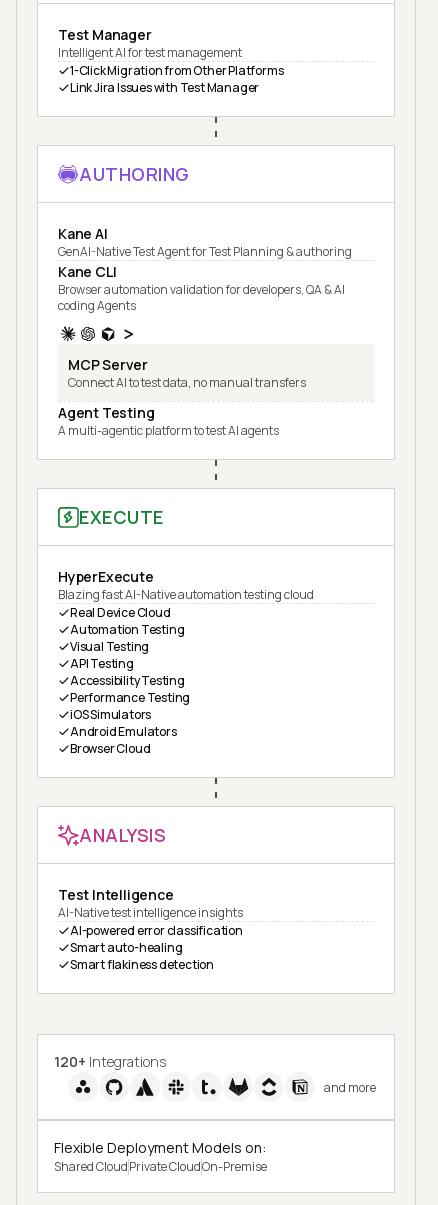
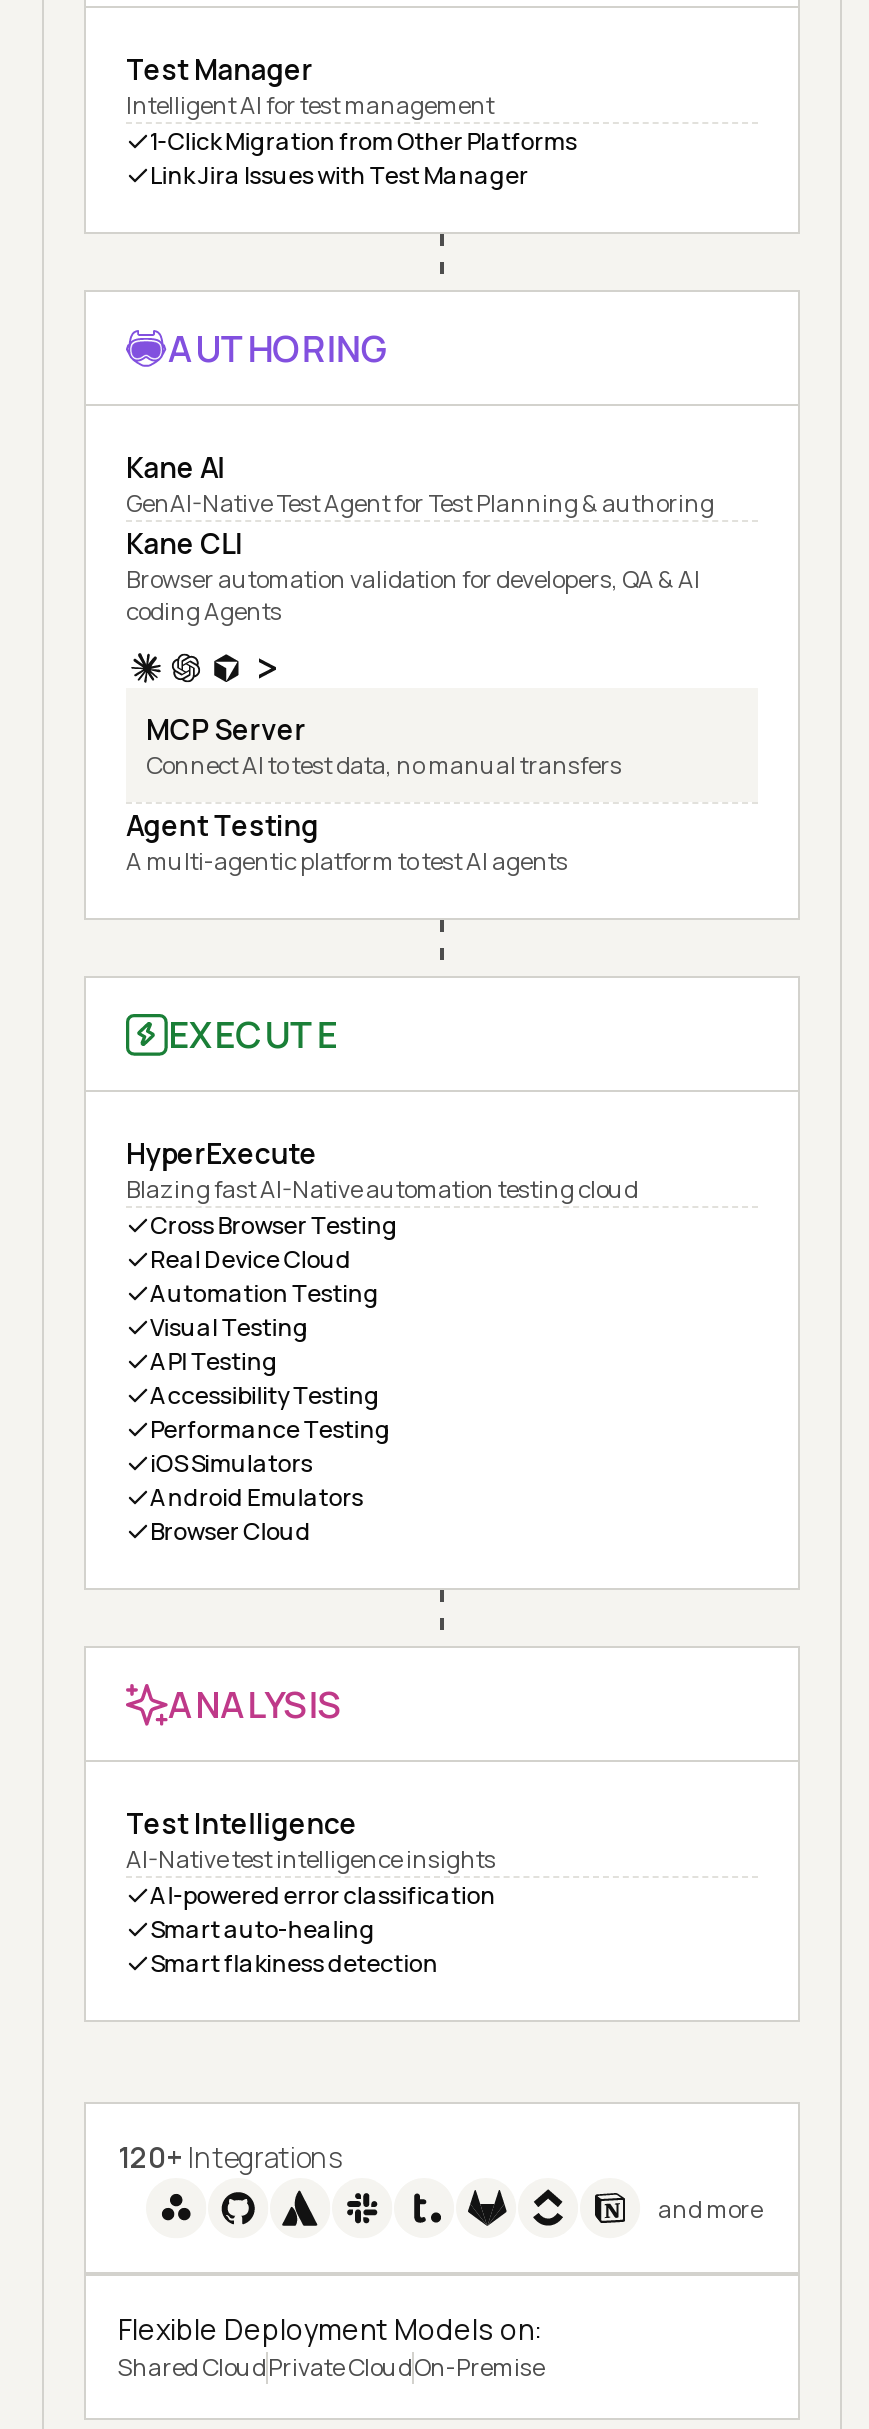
+ Cross Browser Testing
